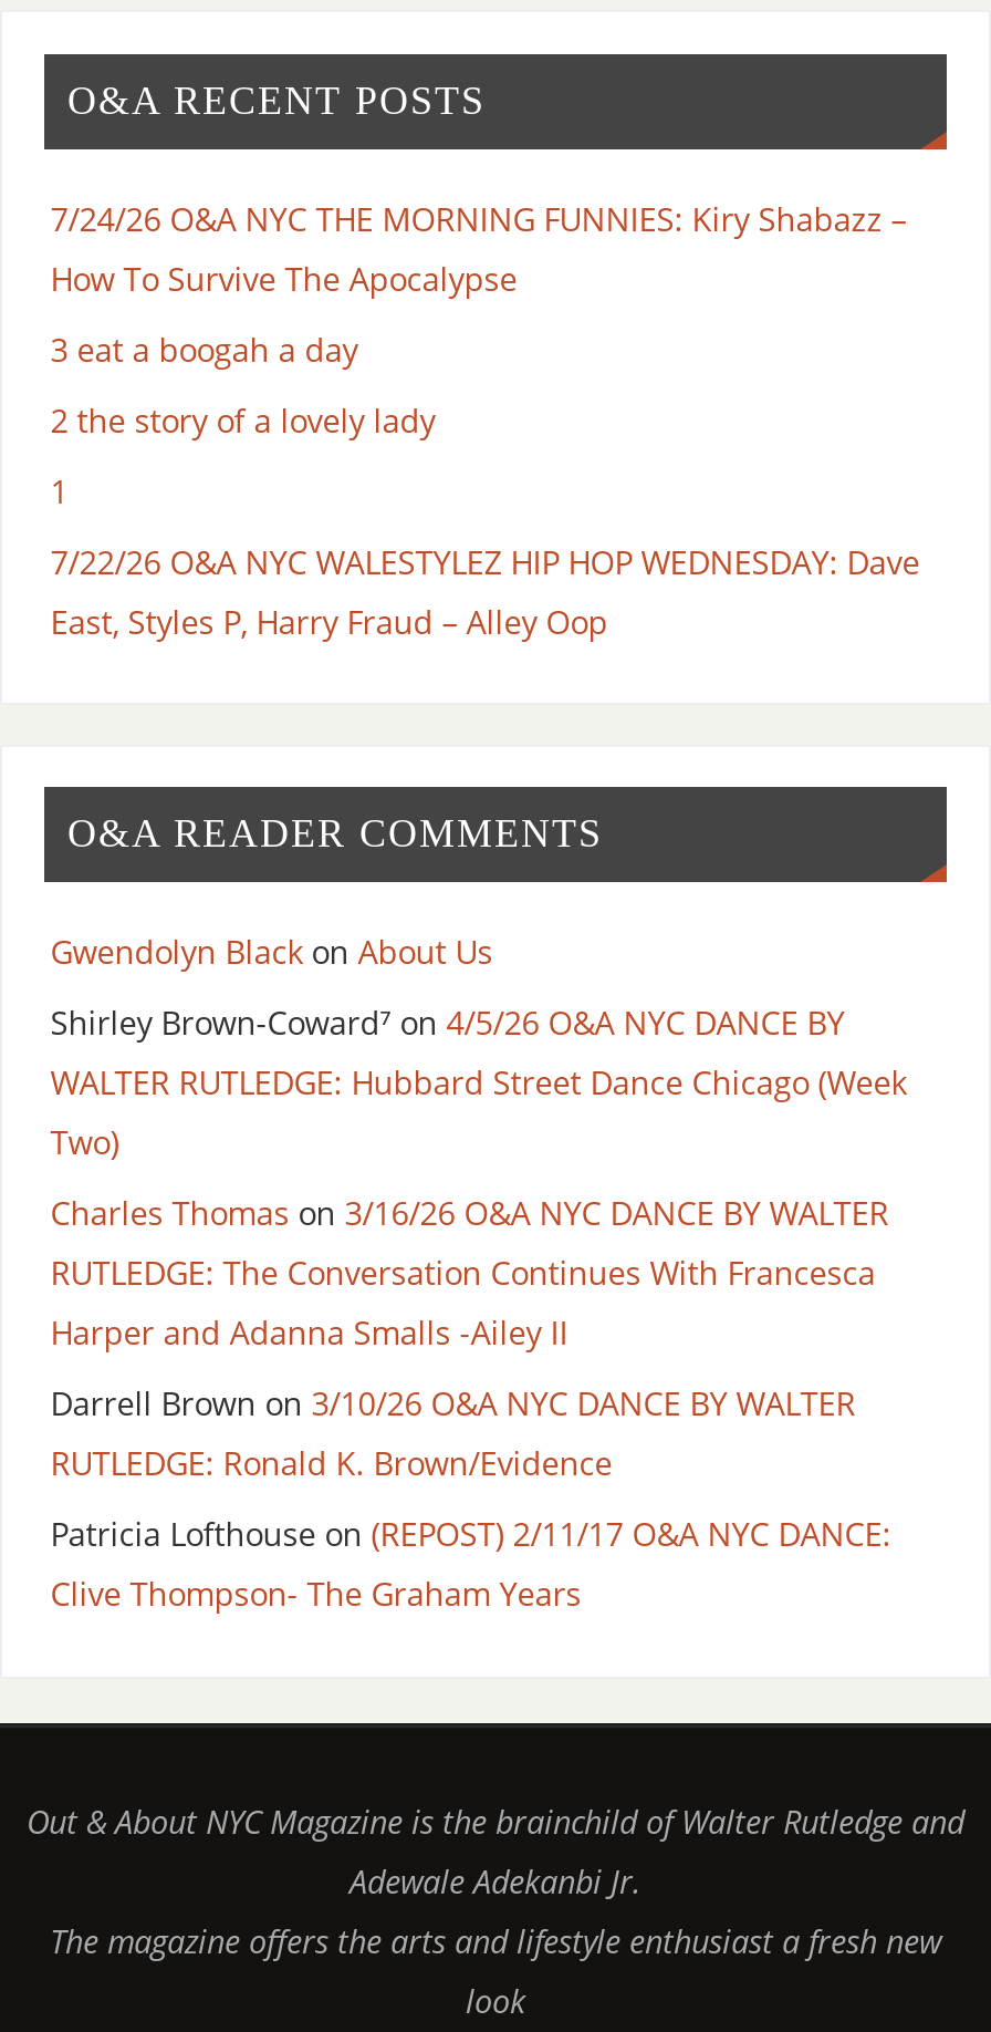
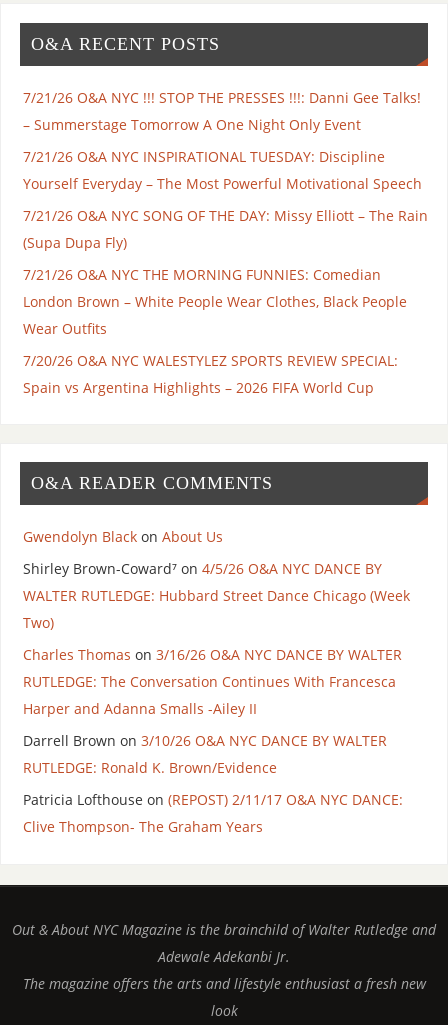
- 7/24/26 O&A NYC THE MORNING FUNNIES: Kiry Shabazz –
- How To Survive The Apocalypse
+ 7/21/26 O&A NYC !!! STOP THE PRESSES !!!: Danni Gee Talks!
+ – Summerstage Tomorrow A One Night Only Event

- 3 eat a boogah a day
+ 7/21/26 O&A NYC INSPIRATIONAL TUESDAY: Discipline
+ Yourself Everyday – The Most Powerful Motivational Speech

- 2 the story of a lovely lady
+ 7/21/26 O&A NYC SONG OF THE DAY: Missy Elliott – The Rain
+ (Supa Dupa Fly)

- 1
+ 7/21/26 O&A NYC THE MORNING FUNNIES: Comedian
+ London Brown – White People Wear Clothes, Black People
+ Wear Outfits

- 7/22/26 O&A NYC WALESTYLEZ HIP HOP WEDNESDAY: Dave
- East, Styles P, Harry Fraud – Alley Oop
+ 7/20/26 O&A NYC WALESTYLEZ SPORTS REVIEW SPECIAL:
+ Spain vs Argentina Highlights – 2026 FIFA World Cup
